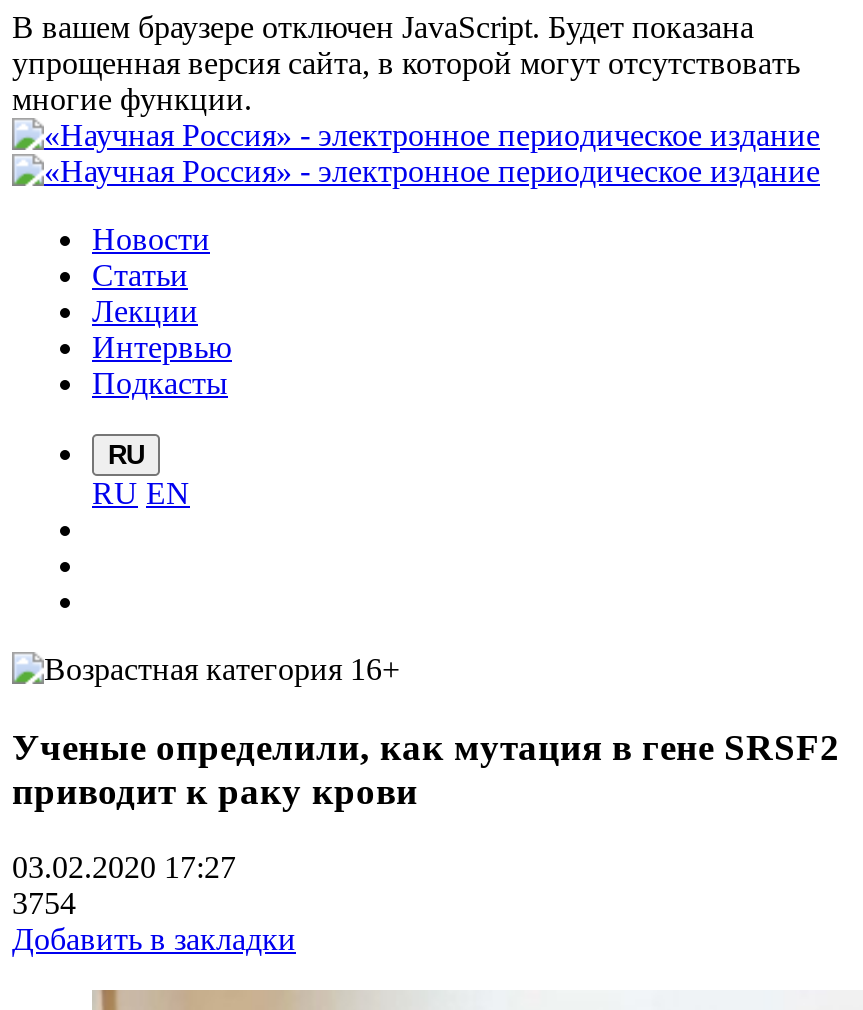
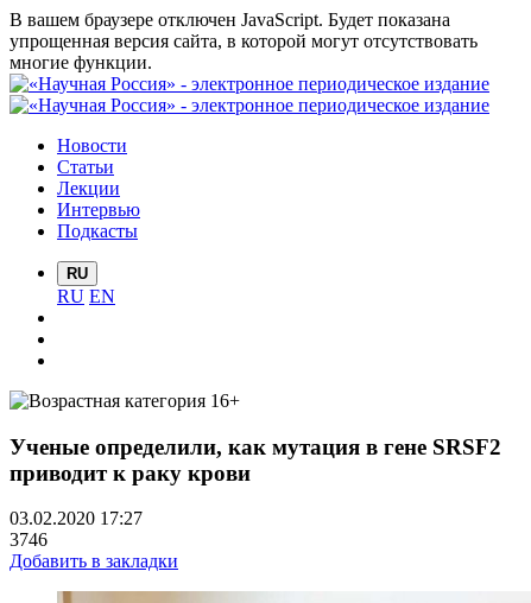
- 3754
+ 3746
